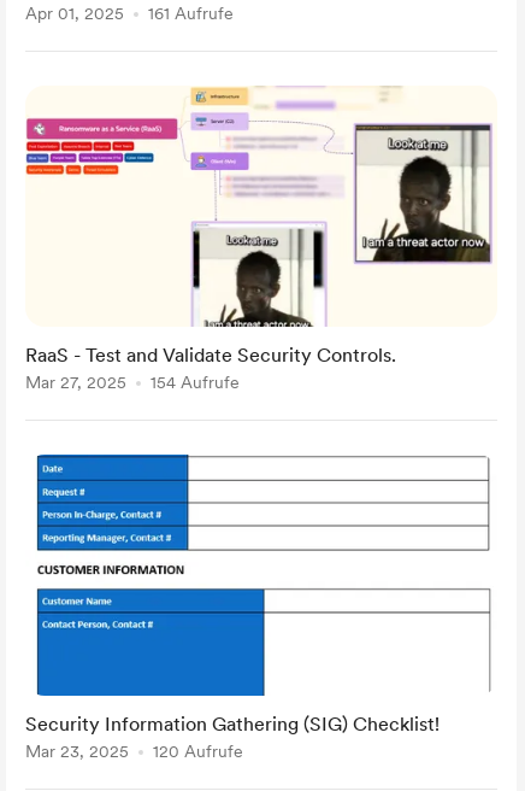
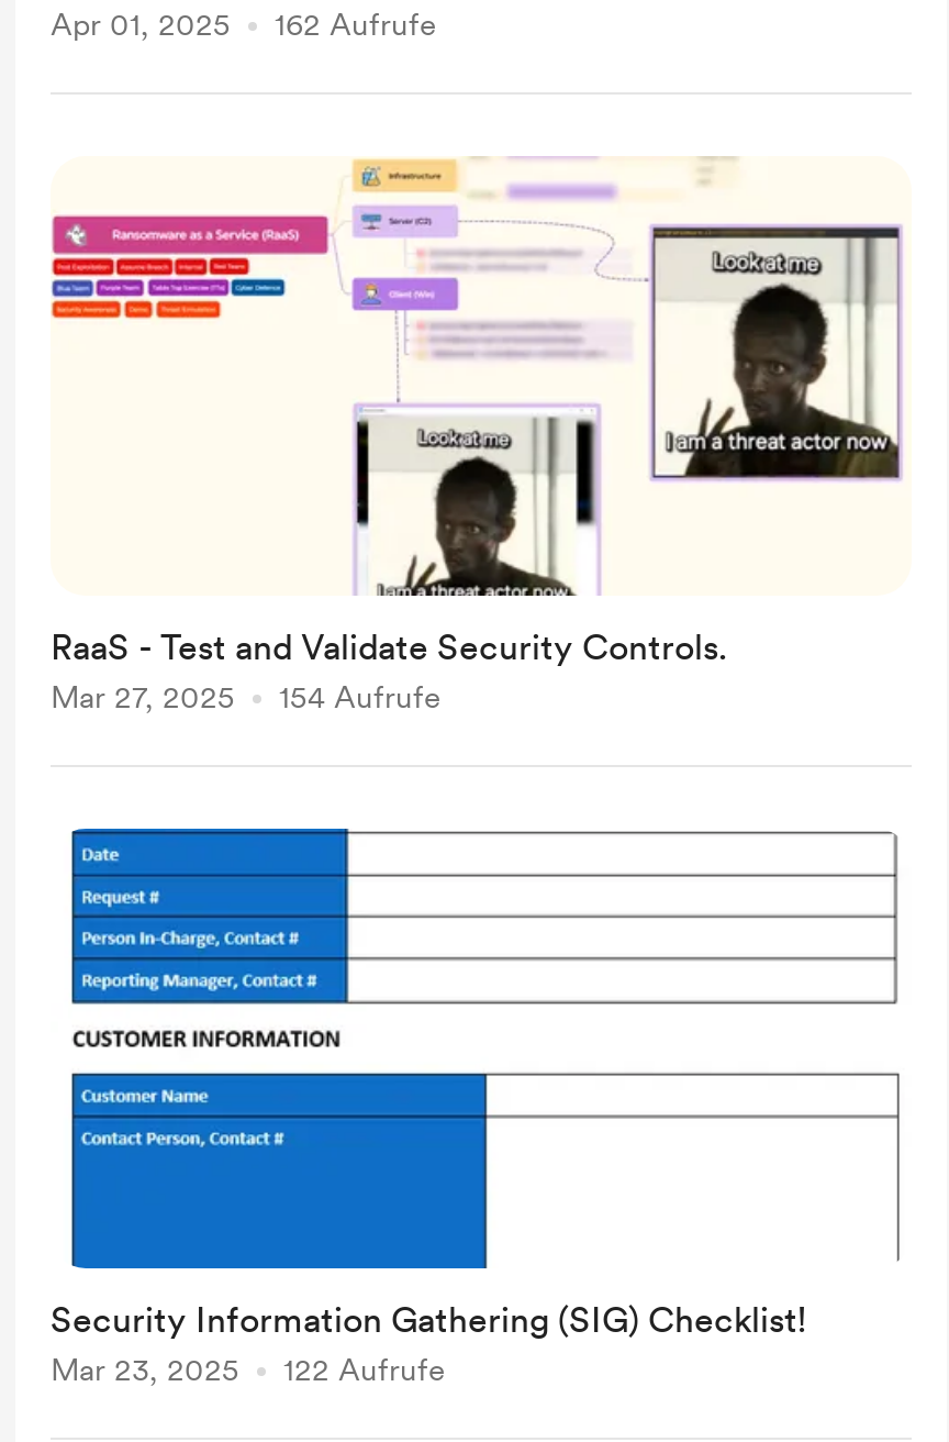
- Apr 01, 2025 161 Aufrufe
+ Apr 01, 2025 162 Aufrufe

- Mar 23, 2025 120 Aufrufe
+ Mar 23, 2025 122 Aufrufe
